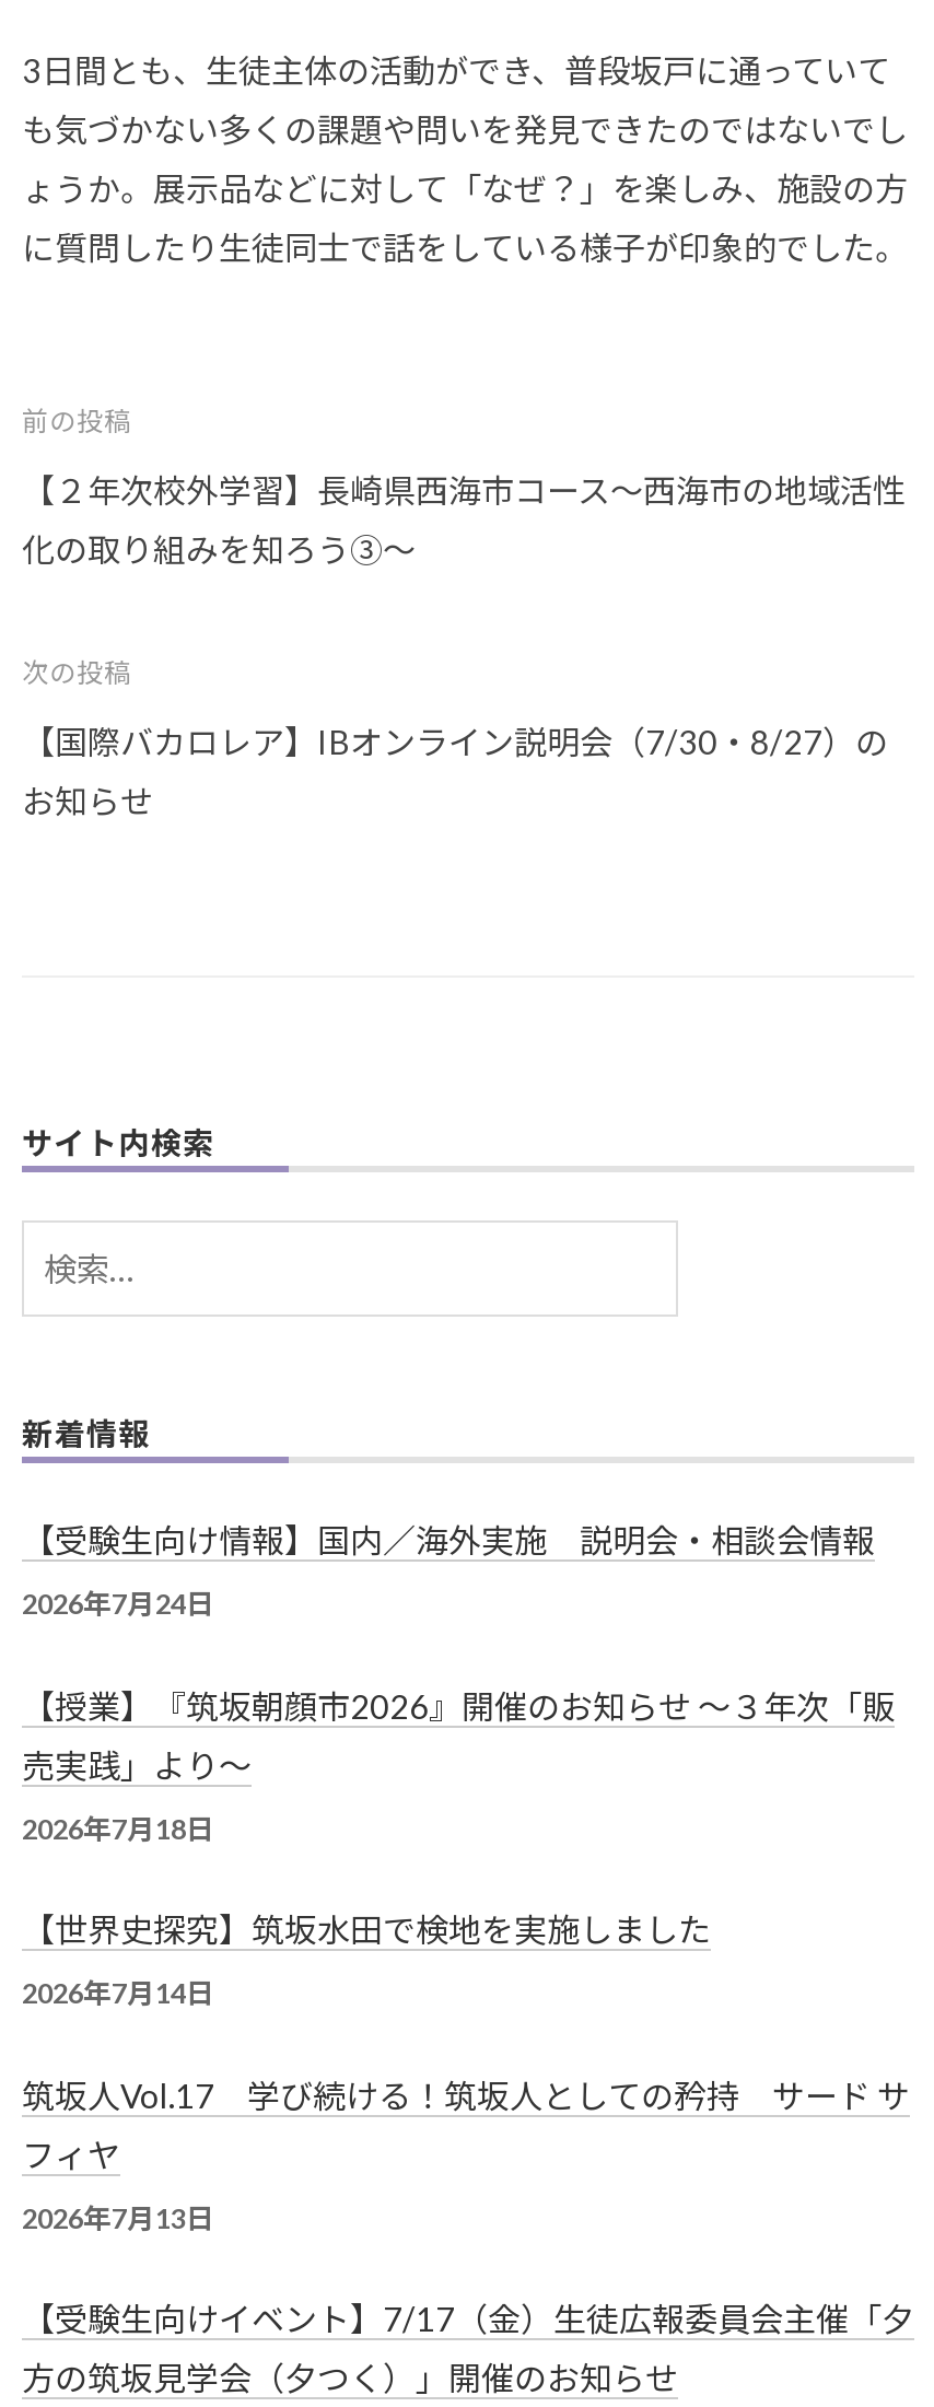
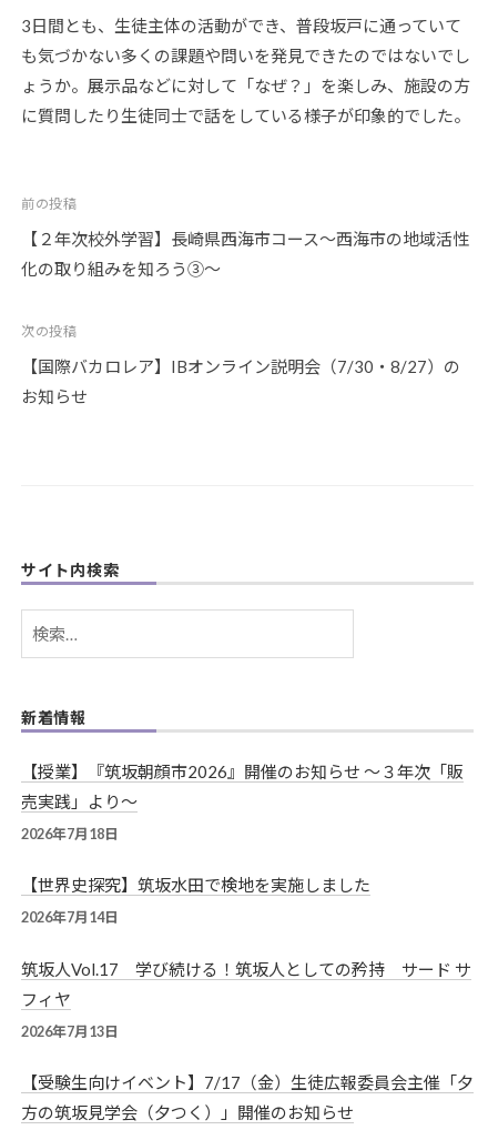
- 【受験生向け情報】国内／海外実施 説明会・相談会情報
- 2026年7月24日
